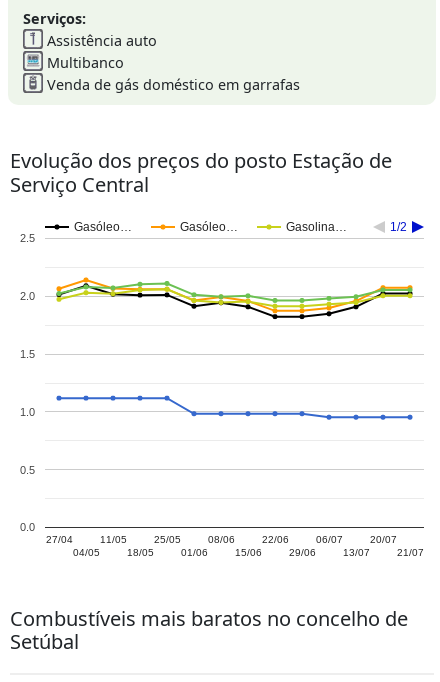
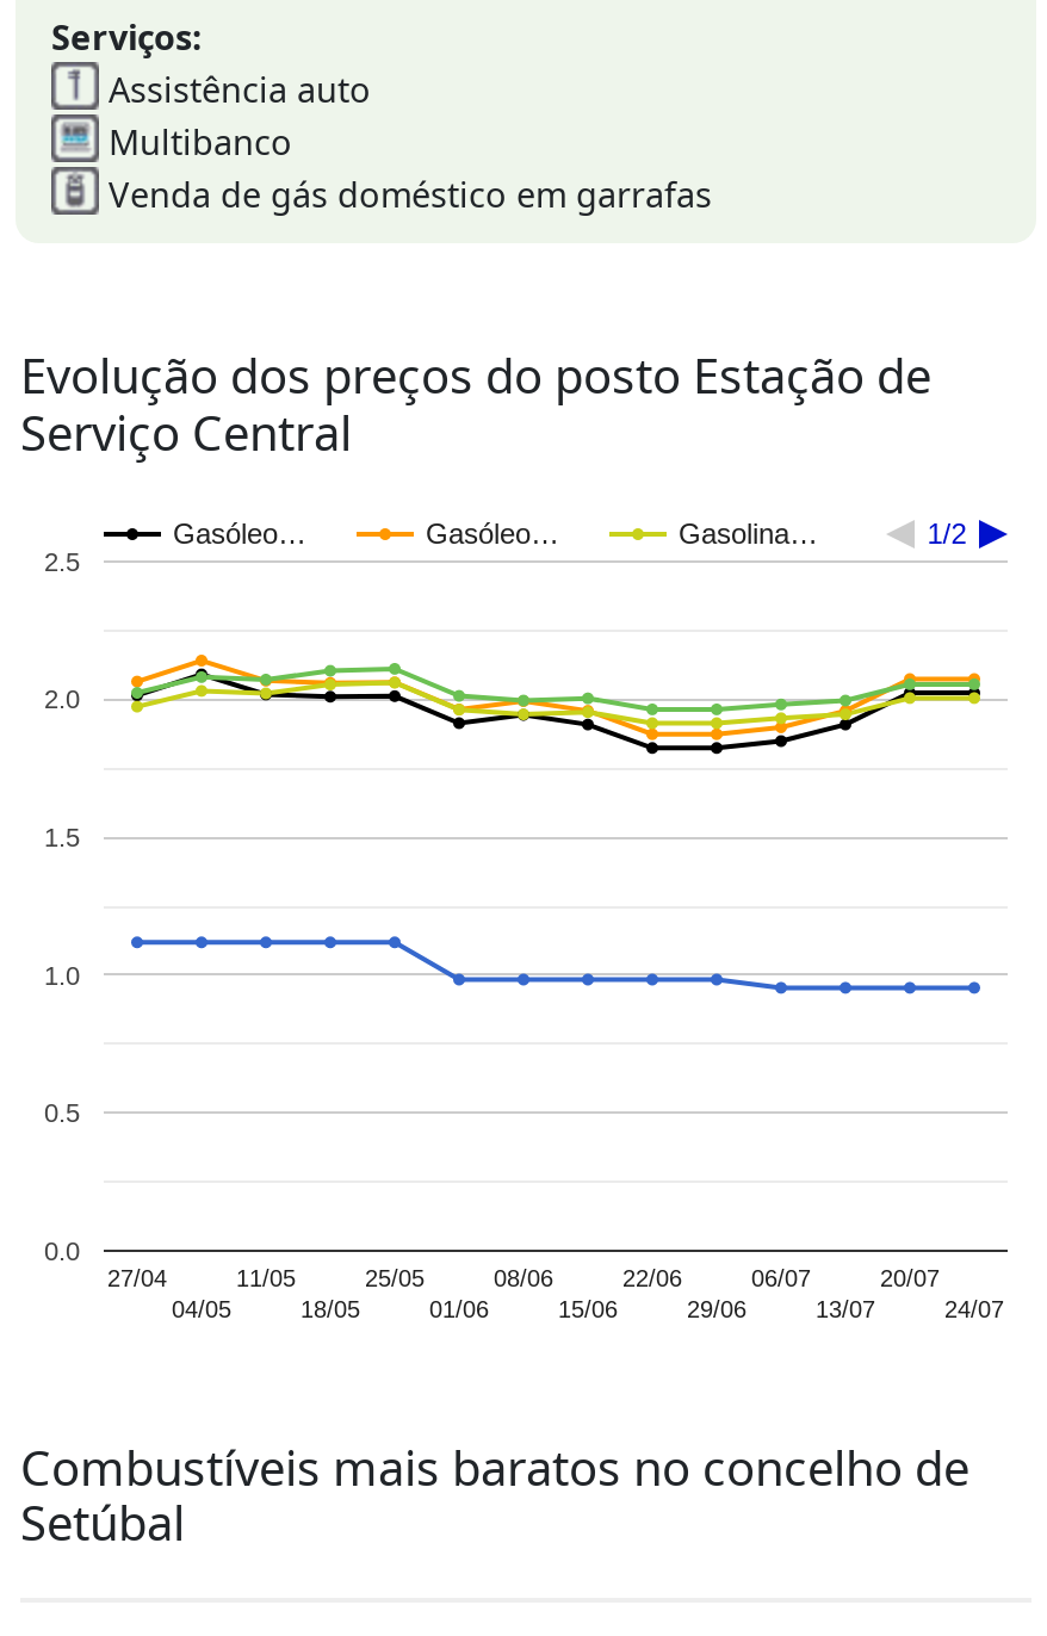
- 21/07
+ 24/07
